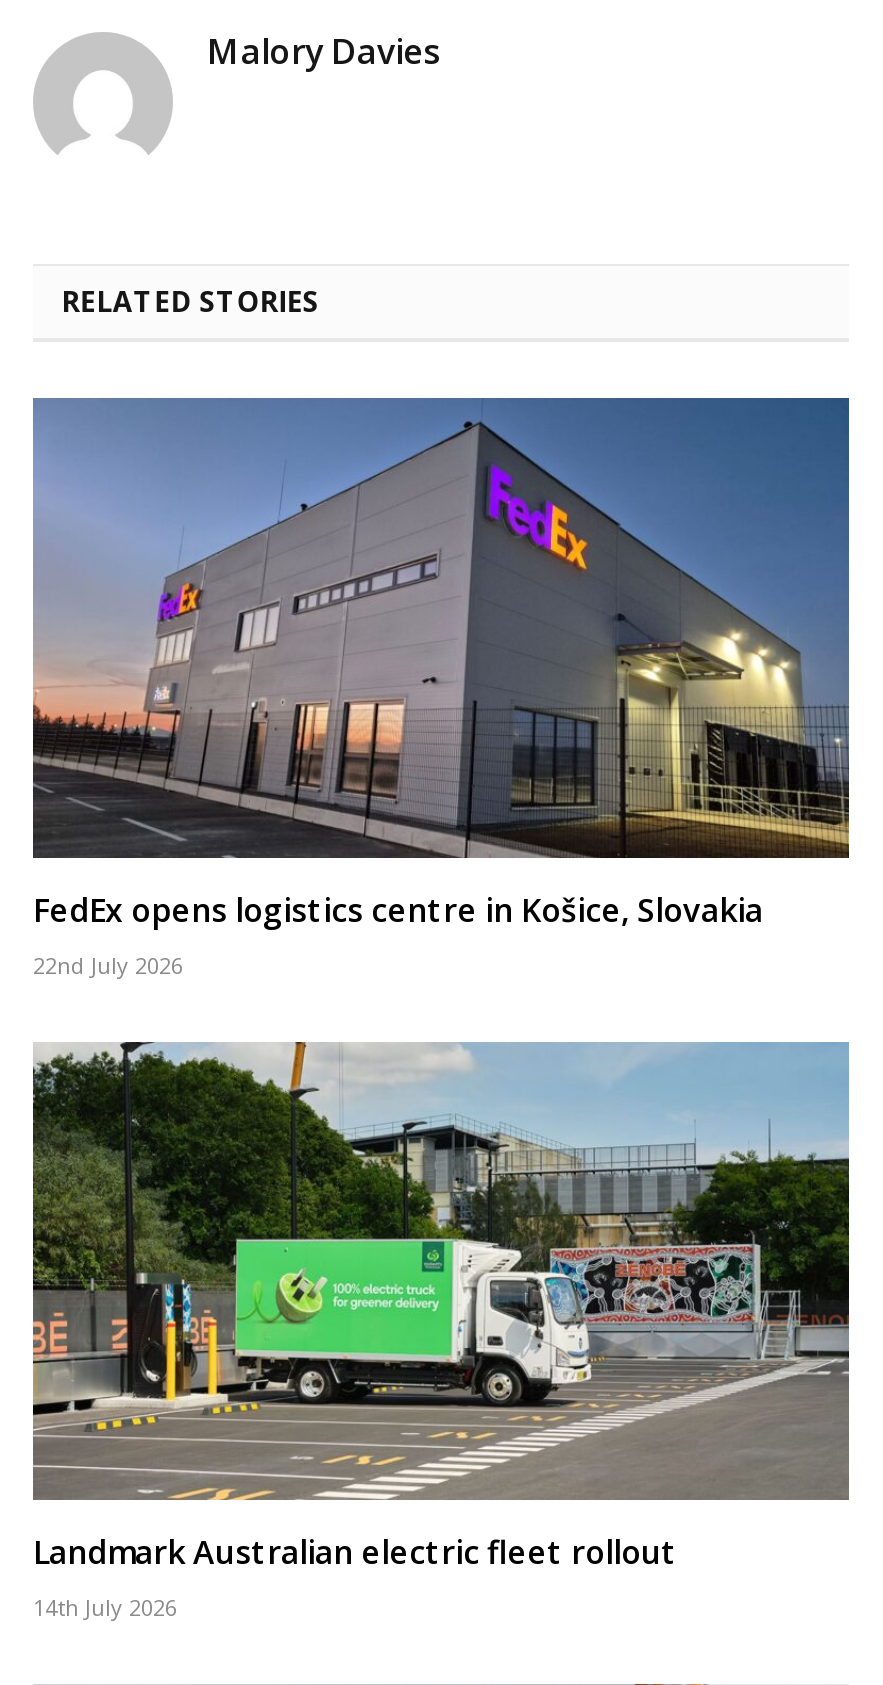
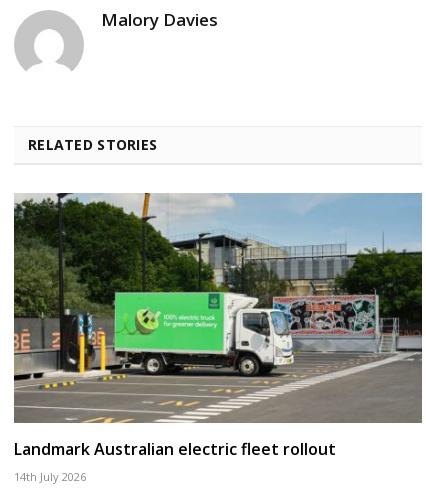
- [image]
- FedEx opens logistics centre in Košice, Slovakia
- 22nd July 2026
